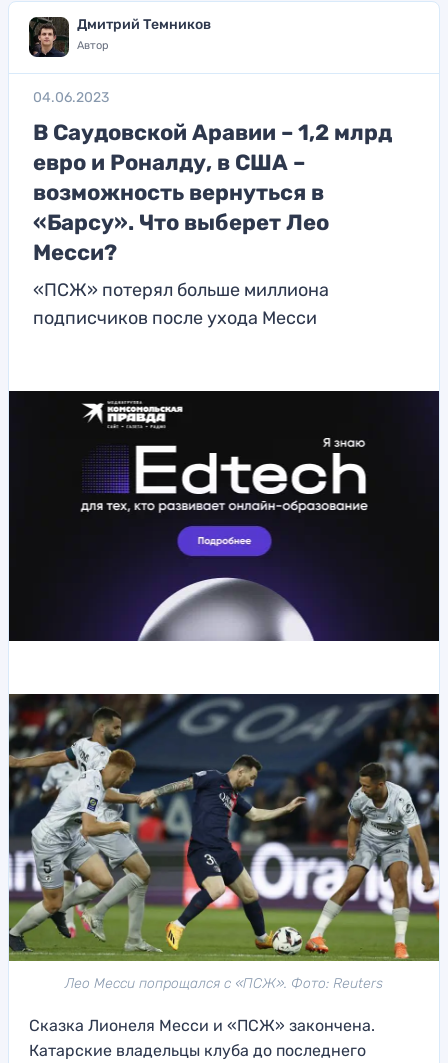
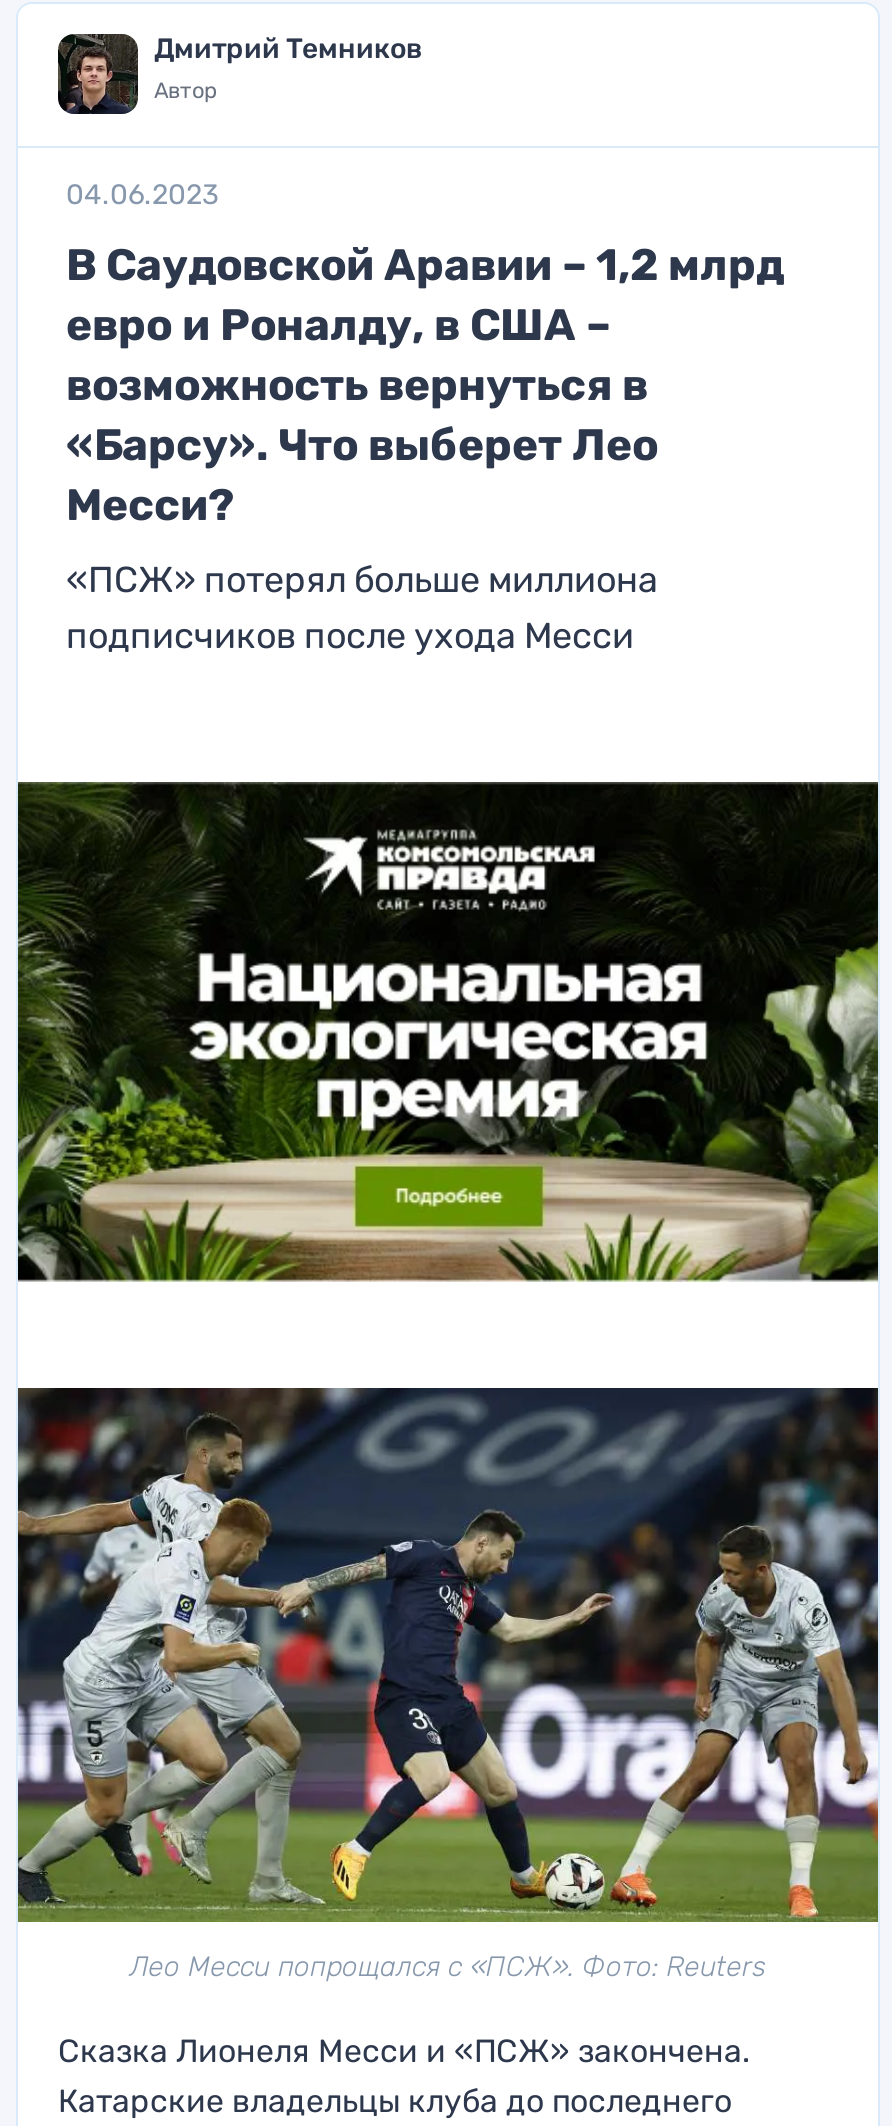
- [image]
+ [image]
